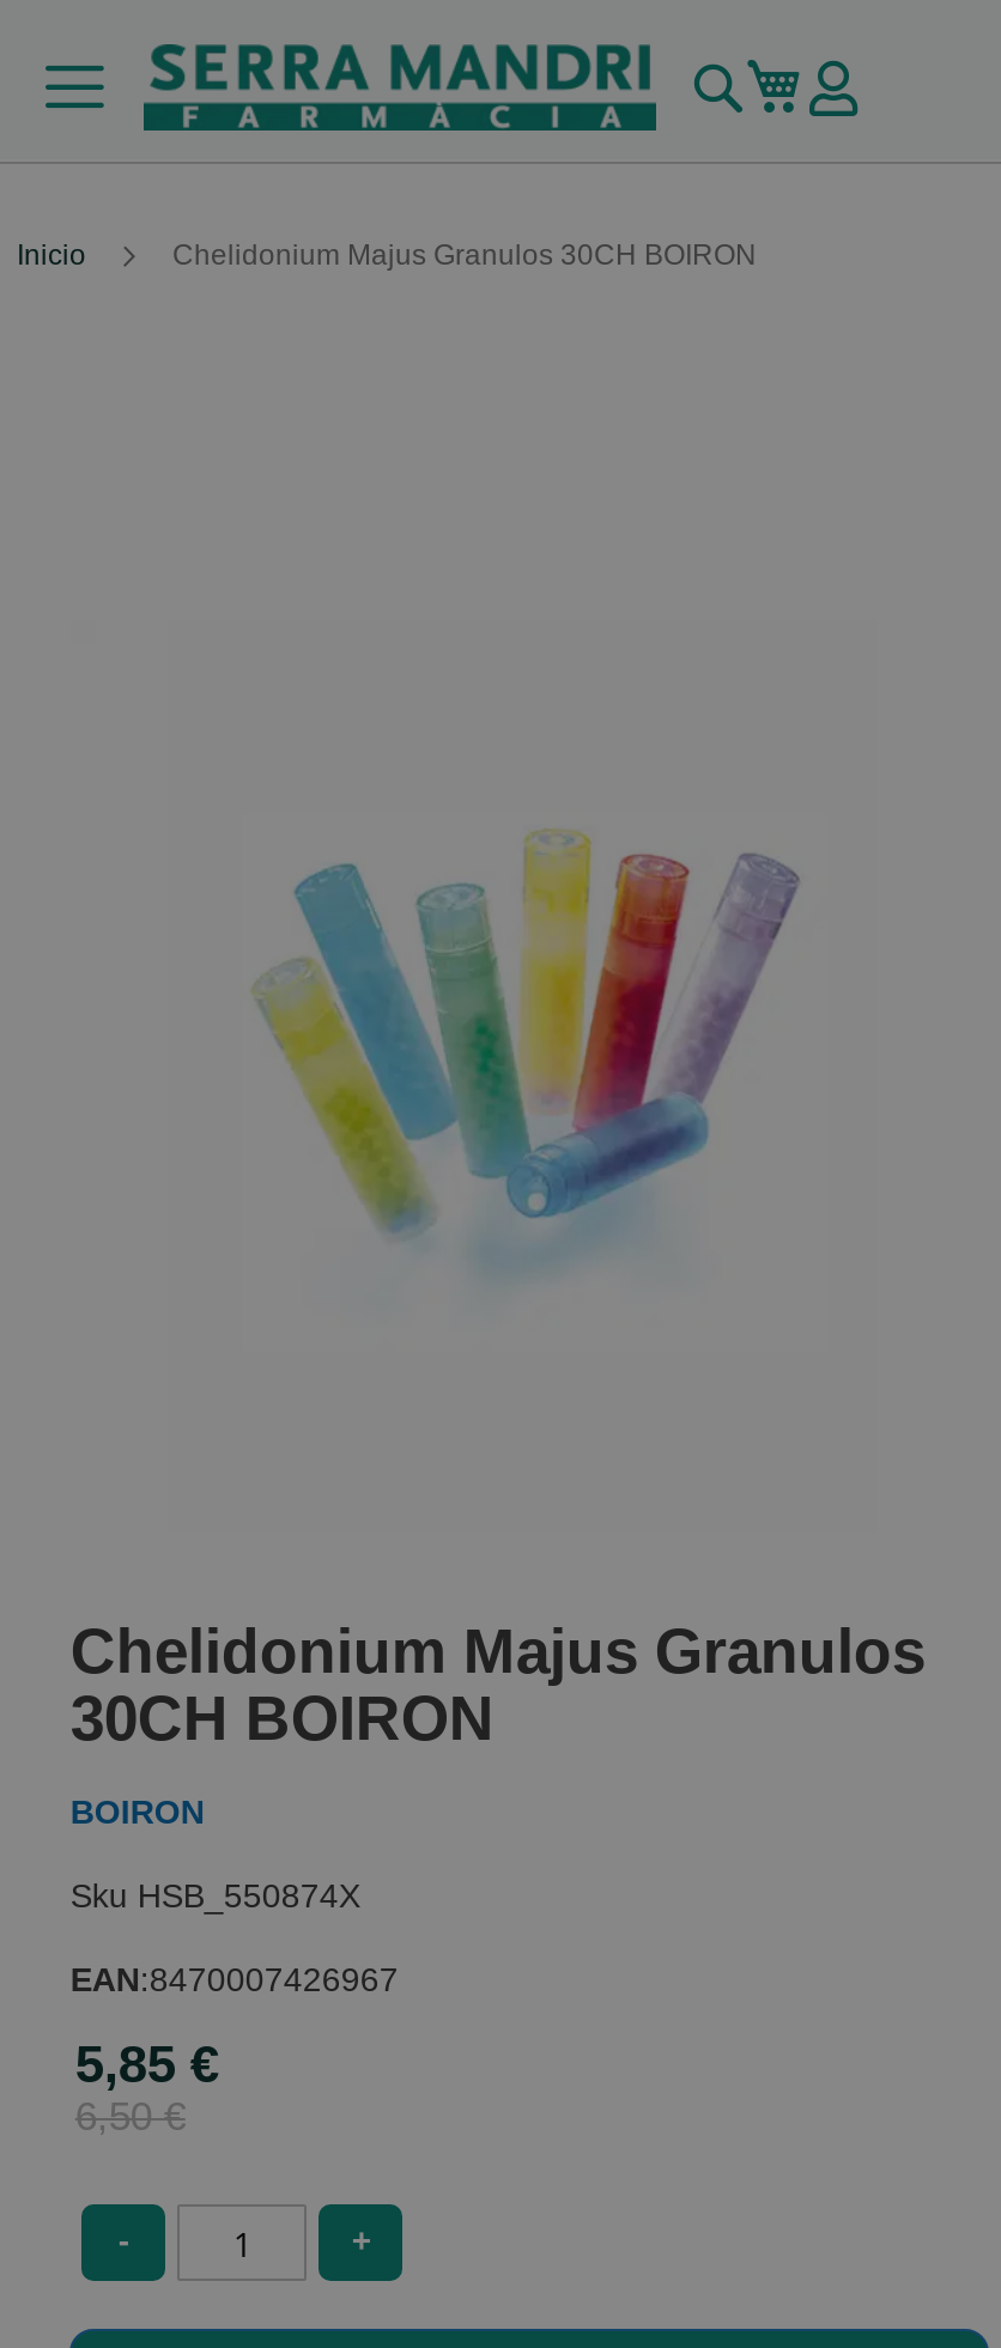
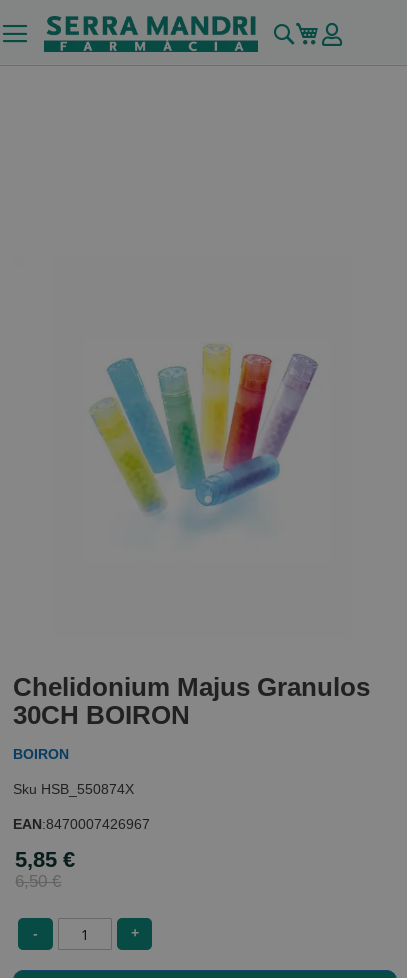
- Inicio
- Chelidonium Majus Granulos 30CH BOIRON
